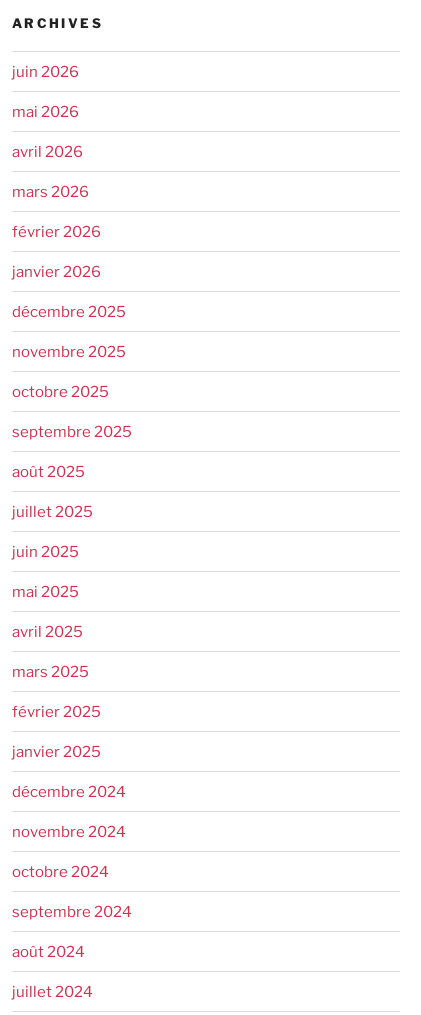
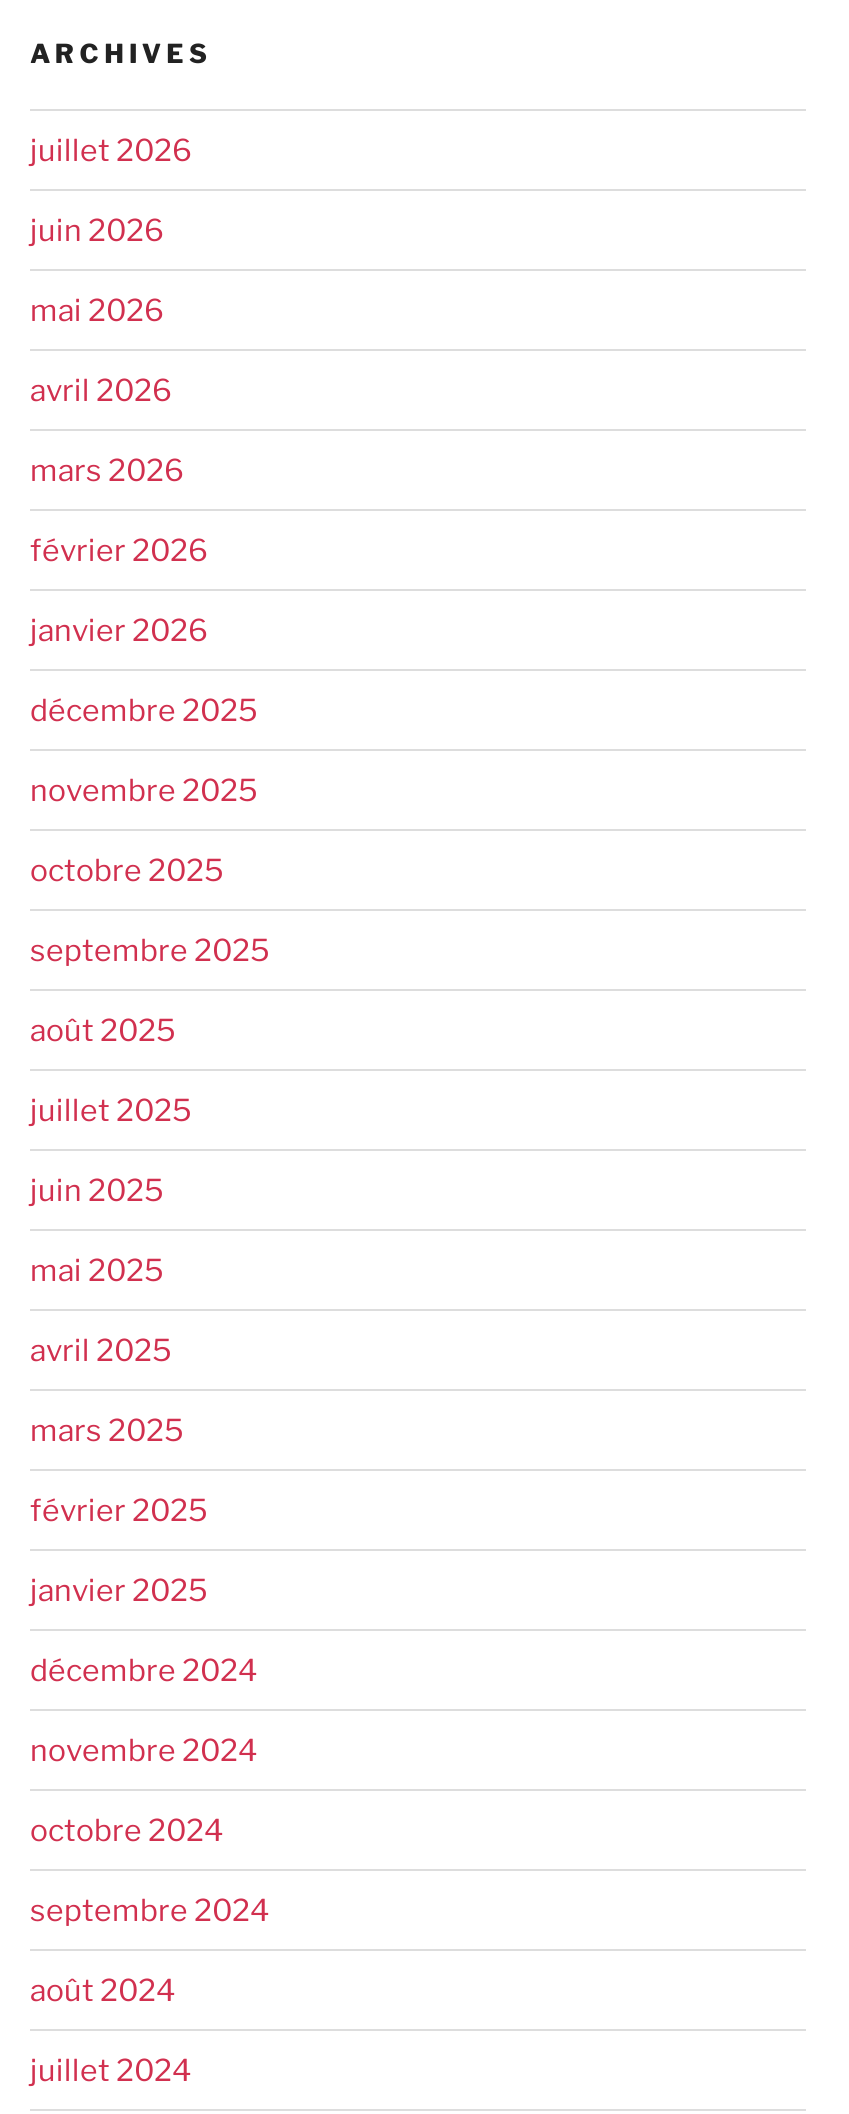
+ juillet 2026
